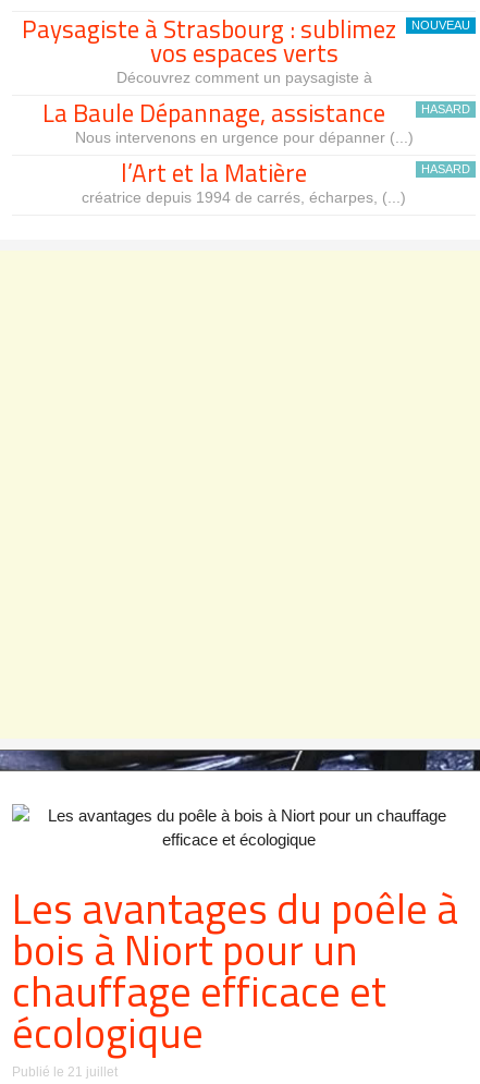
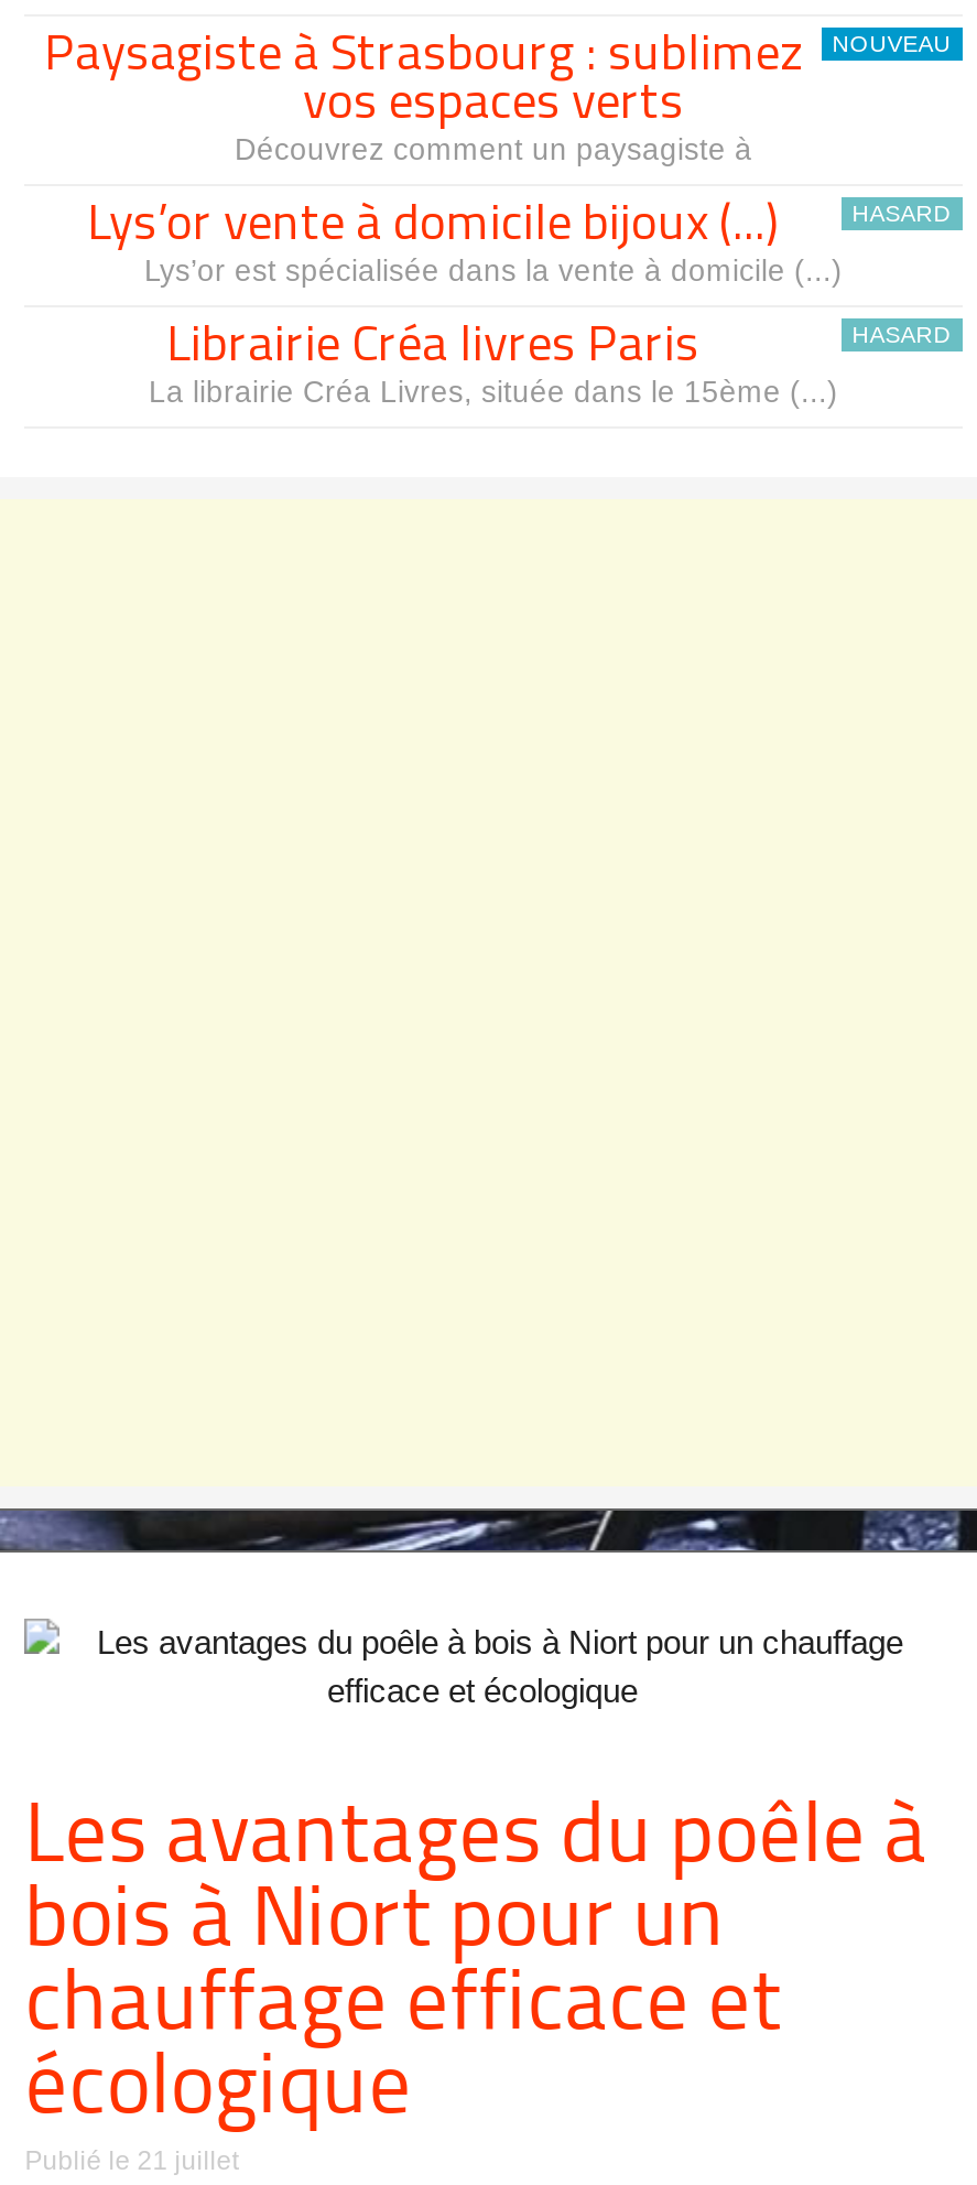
- La Baule Dépannage, assistance
- Nous intervenons en urgence pour dépanner (...)
+ Lys’or vente à domicile bijoux (...)
+ Lys’or est spécialisée dans la vente à domicile (...)

- l’Art et la Matière
- créatrice depuis 1994 de carrés, écharpes, (...)
+ Librairie Créa livres Paris
+ La librairie Créa Livres, située dans le 15ème (...)
